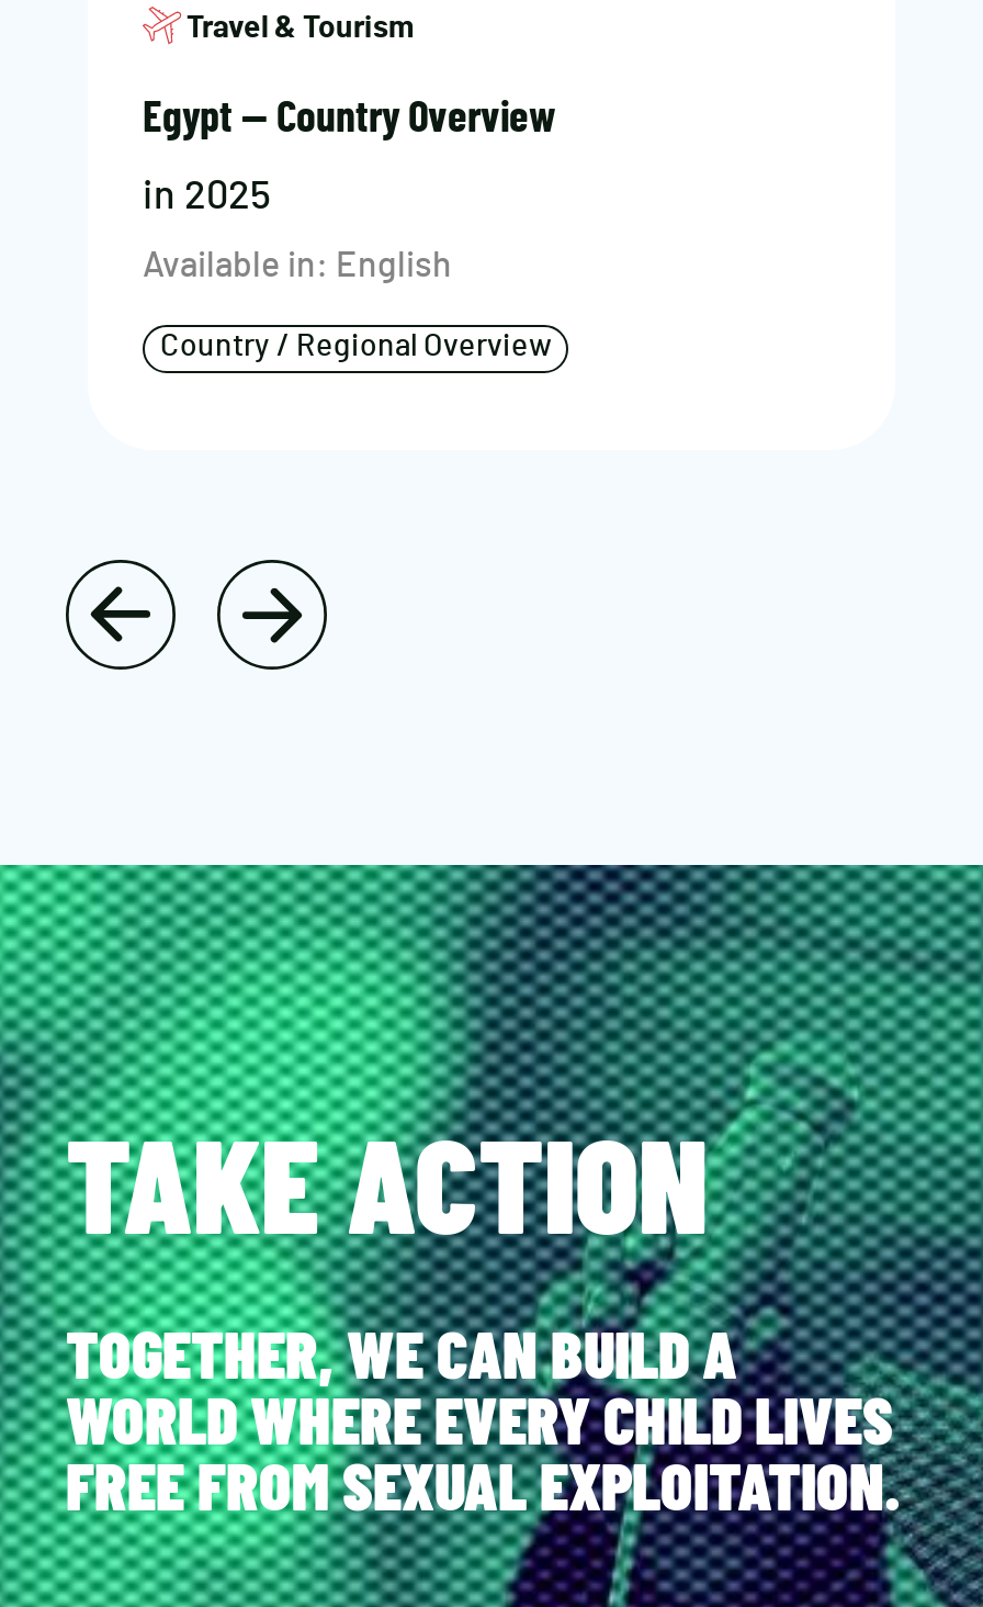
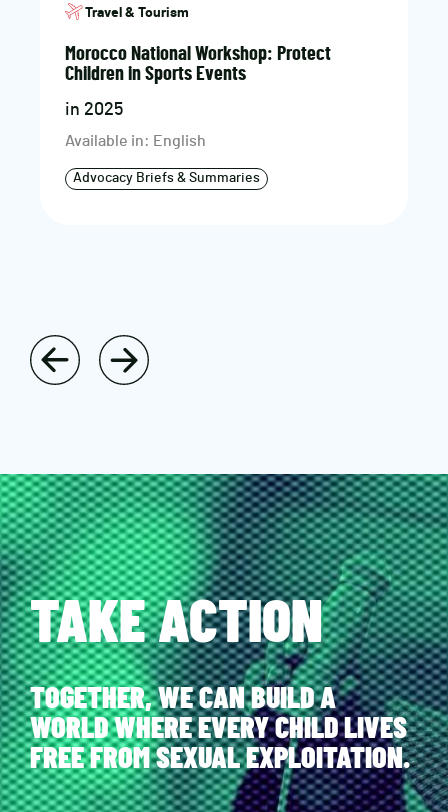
- Egypt — Country Overview
+ Morocco National Workshop: Protect
+ Children in Sports Events

- Country / Regional Overview
+ Advocacy Briefs & Summaries
